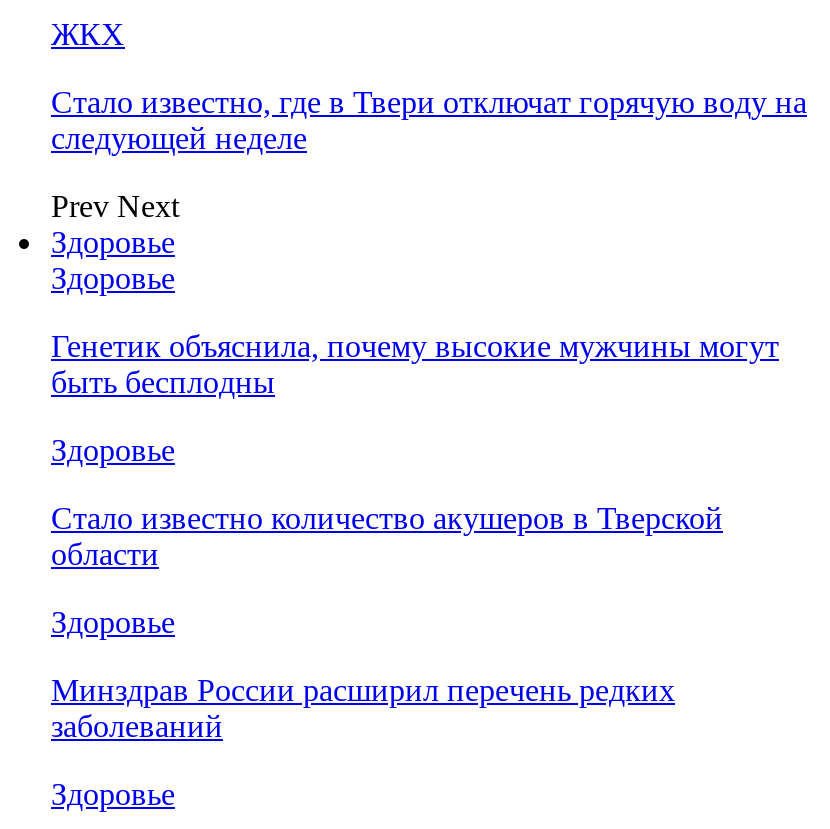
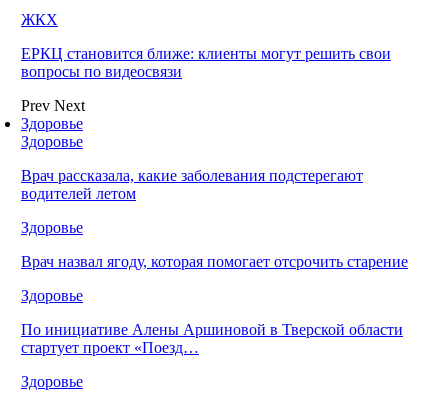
- Стало известно, где в Твери отключат горячую воду на
- следующей неделе
+ ЕРКЦ становится ближе: клиенты могут решить свои
+ вопросы по видеосвязи

- Генетик объяснила, почему высокие мужчины могут
- быть бесплодны
+ Врач рассказала, какие заболевания подстерегают
+ водителей летом

- Стало известно количество акушеров в Тверской
- области
+ Врач назвал ягоду, которая помогает отсрочить старение

- Минздрав России расширил перечень редких
- заболеваний
+ По инициативе Алены Аршиновой в Тверской области
+ стартует проект «Поезд…
